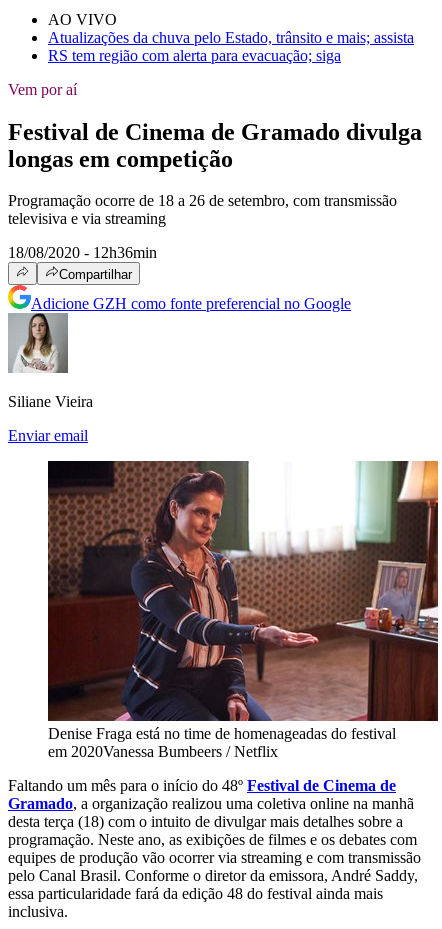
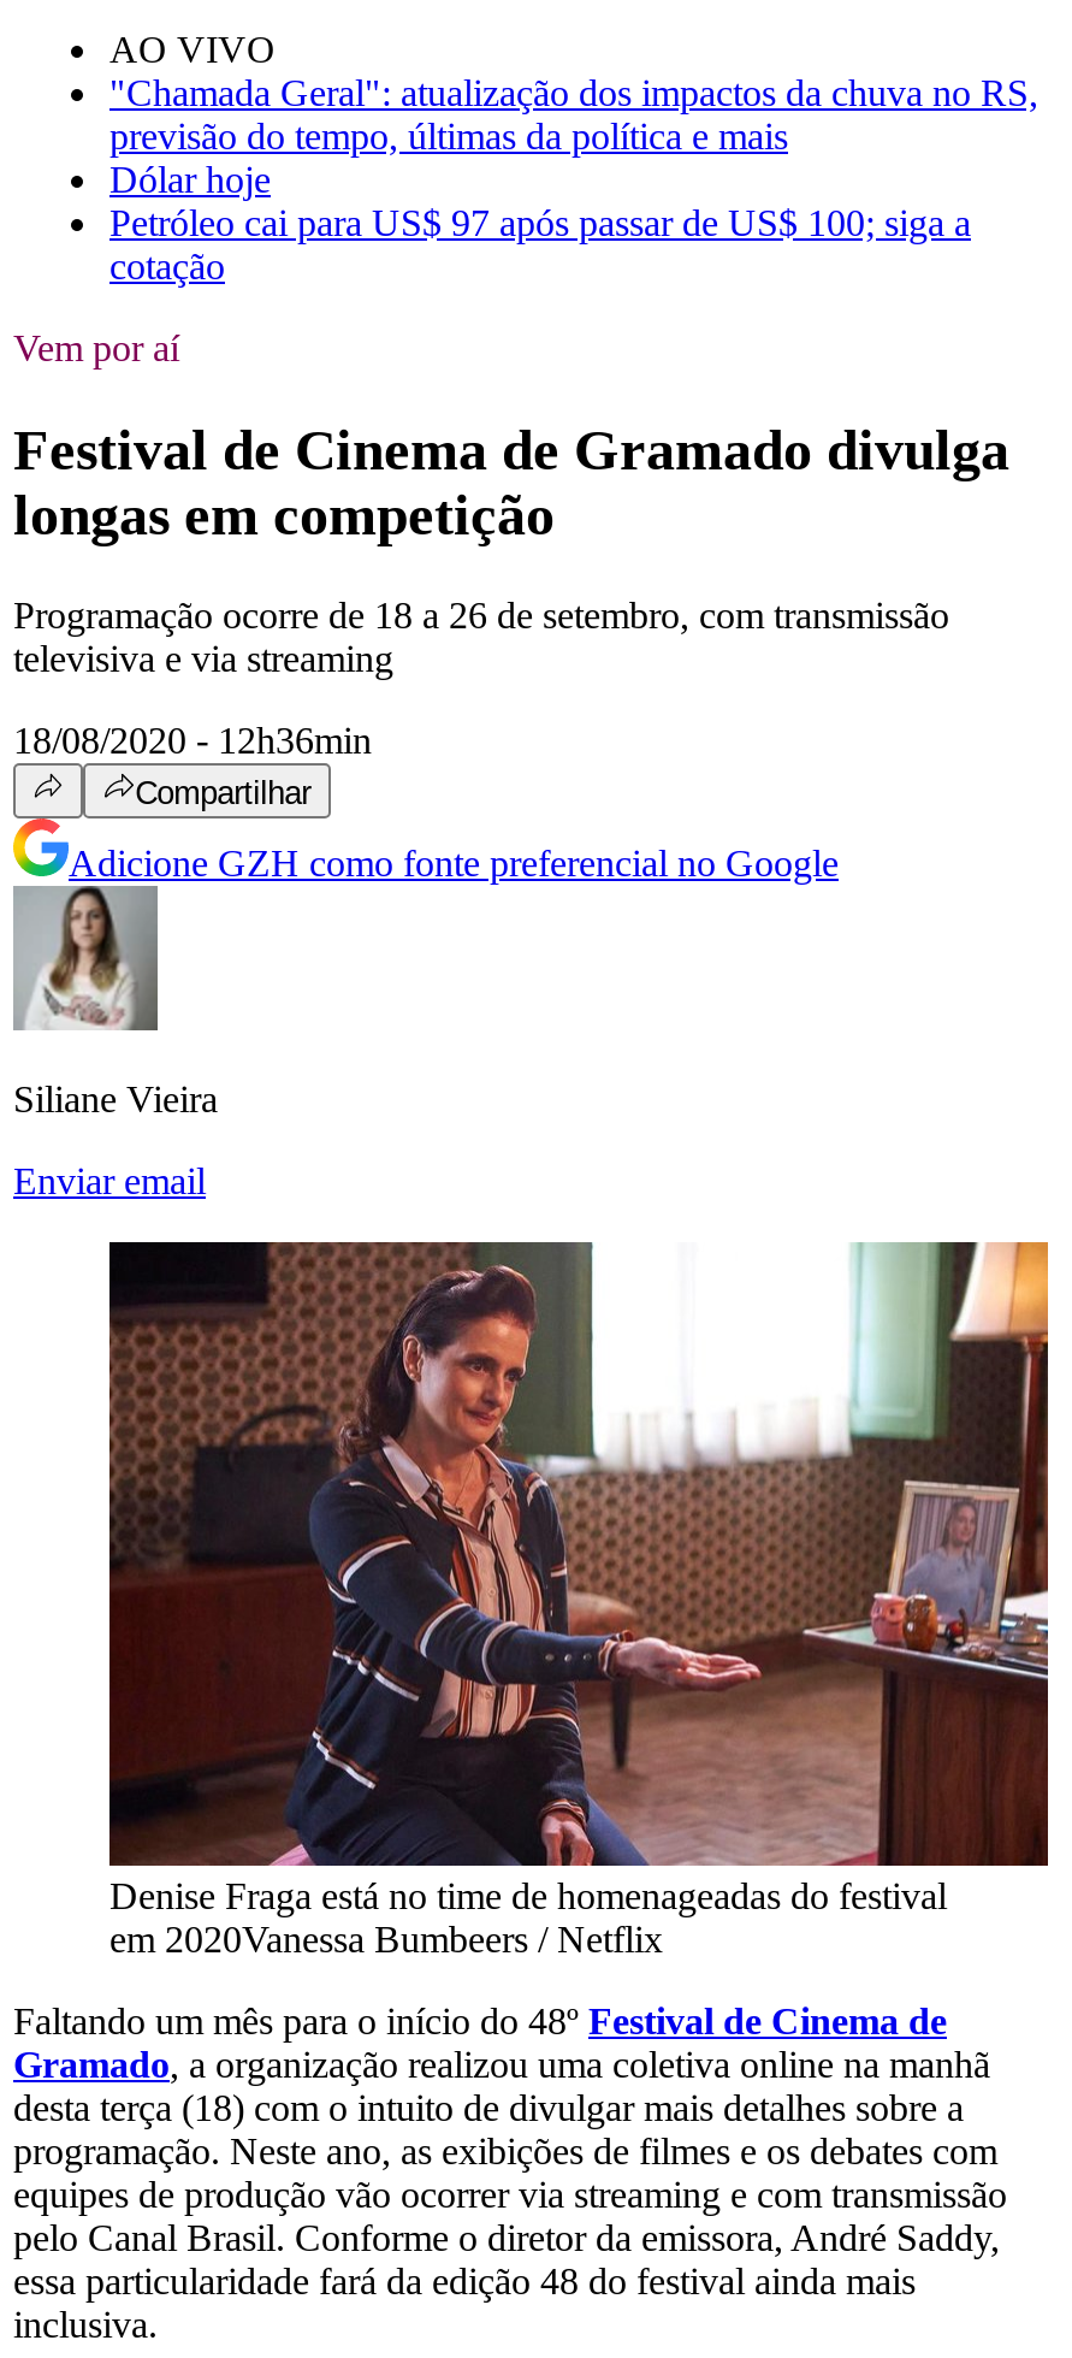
- Atualizações da chuva pelo Estado, trânsito e mais; assista
- RS tem região com alerta para evacuação; siga
+ "Chamada Geral": atualização dos impactos da chuva no RS,
+ previsão do tempo, últimas da política e mais
+ Dólar hoje
+ Petróleo cai para US$ 97 após passar de US$ 100; siga a
+ cotação
